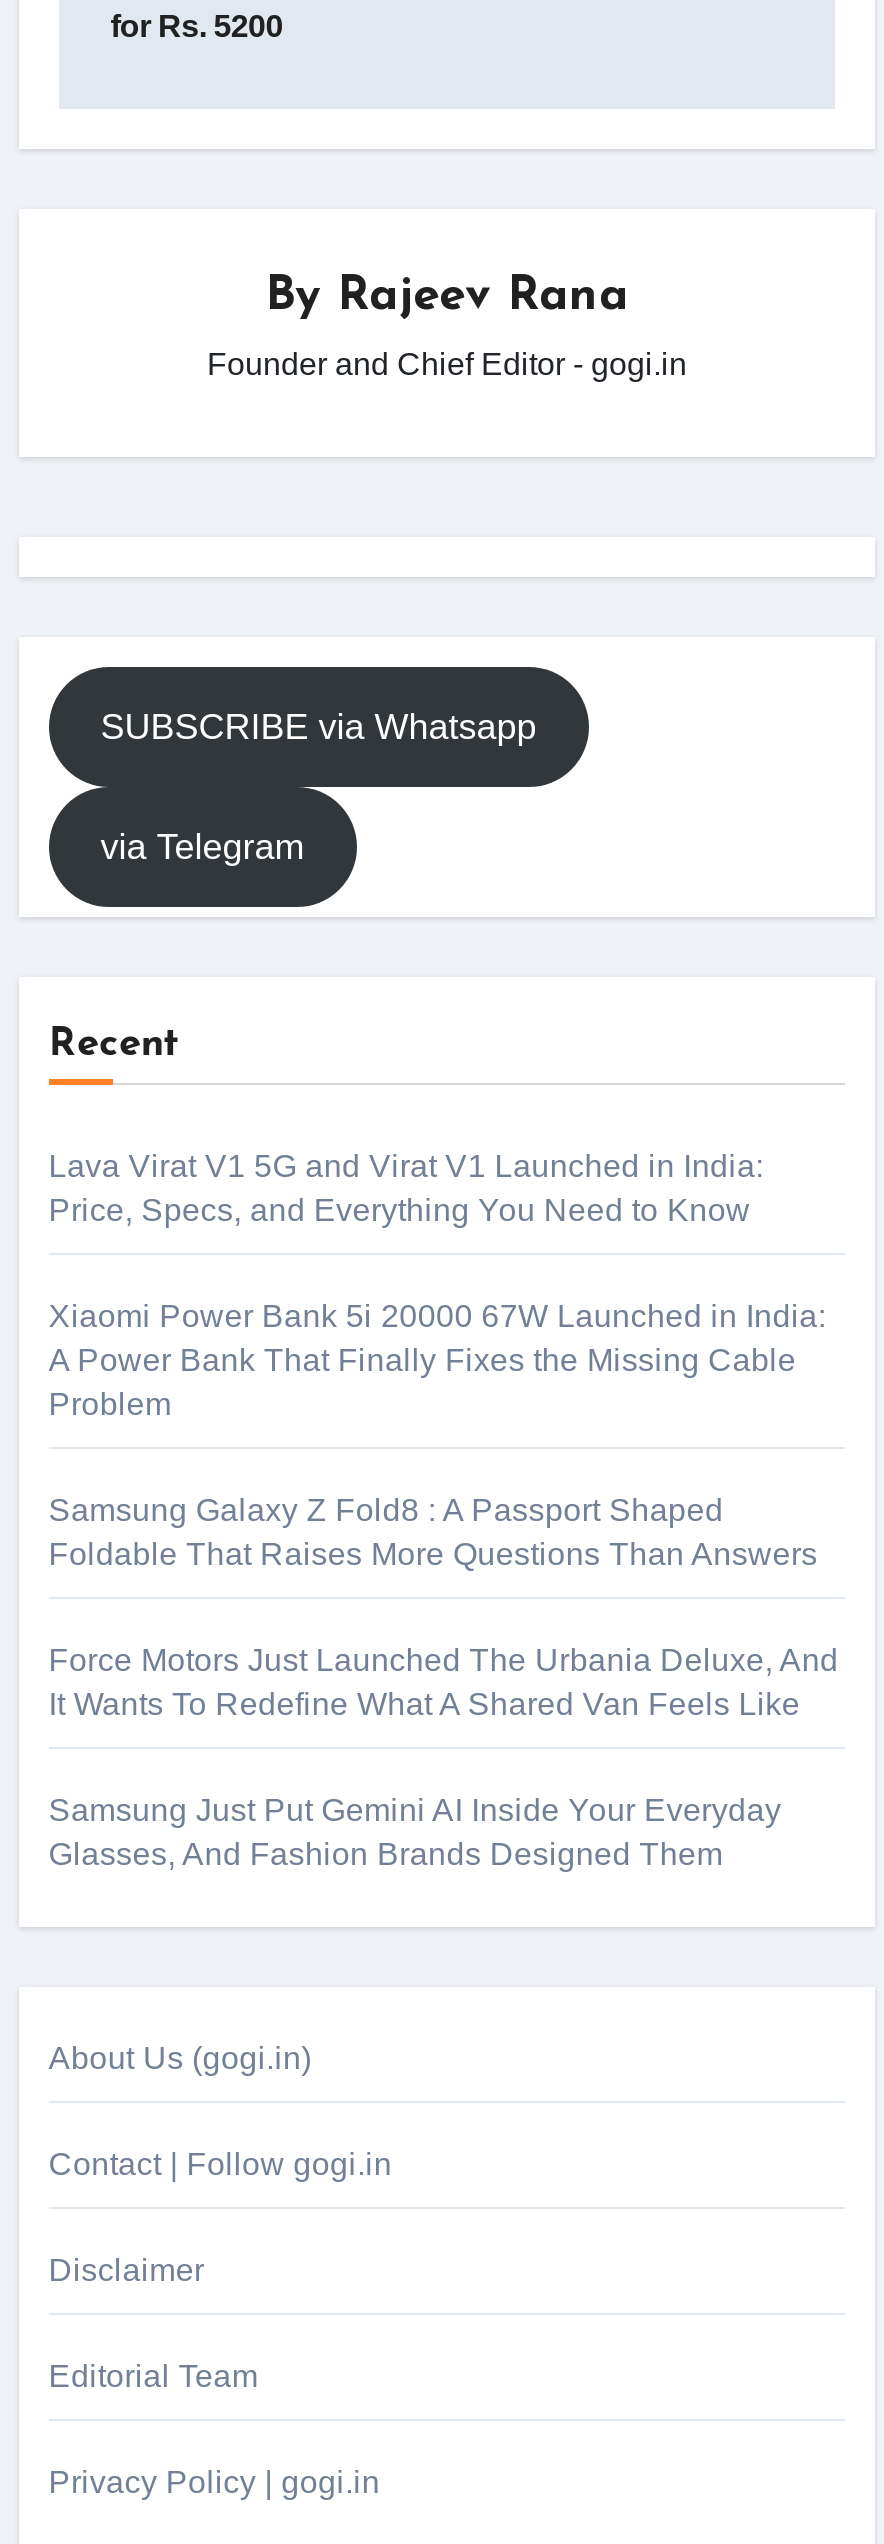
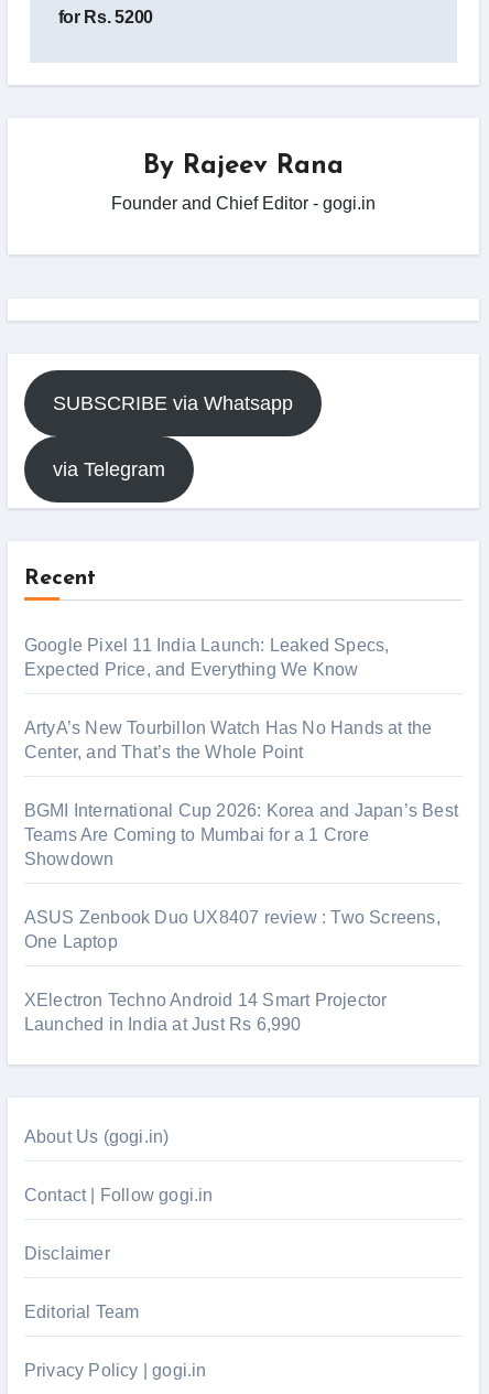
- Lava Virat V1 5G and Virat V1 Launched in India:
- Price, Specs, and Everything You Need to Know
+ Google Pixel 11 India Launch: Leaked Specs,
+ Expected Price, and Everything We Know

- Xiaomi Power Bank 5i 20000 67W Launched in India:
- A Power Bank That Finally Fixes the Missing Cable
- Problem
+ ArtyA’s New Tourbillon Watch Has No Hands at the
+ Center, and That’s the Whole Point

- Samsung Galaxy Z Fold8 : A Passport Shaped
- Foldable That Raises More Questions Than Answers
+ BGMI International Cup 2026: Korea and Japan’s Best
+ Teams Are Coming to Mumbai for a 1 Crore
+ Showdown

- Force Motors Just Launched The Urbania Deluxe, And
- It Wants To Redefine What A Shared Van Feels Like
+ ASUS Zenbook Duo UX8407 review : Two Screens,
+ One Laptop

- Samsung Just Put Gemini AI Inside Your Everyday
- Glasses, And Fashion Brands Designed Them
+ XElectron Techno Android 14 Smart Projector
+ Launched in India at Just Rs 6,990
